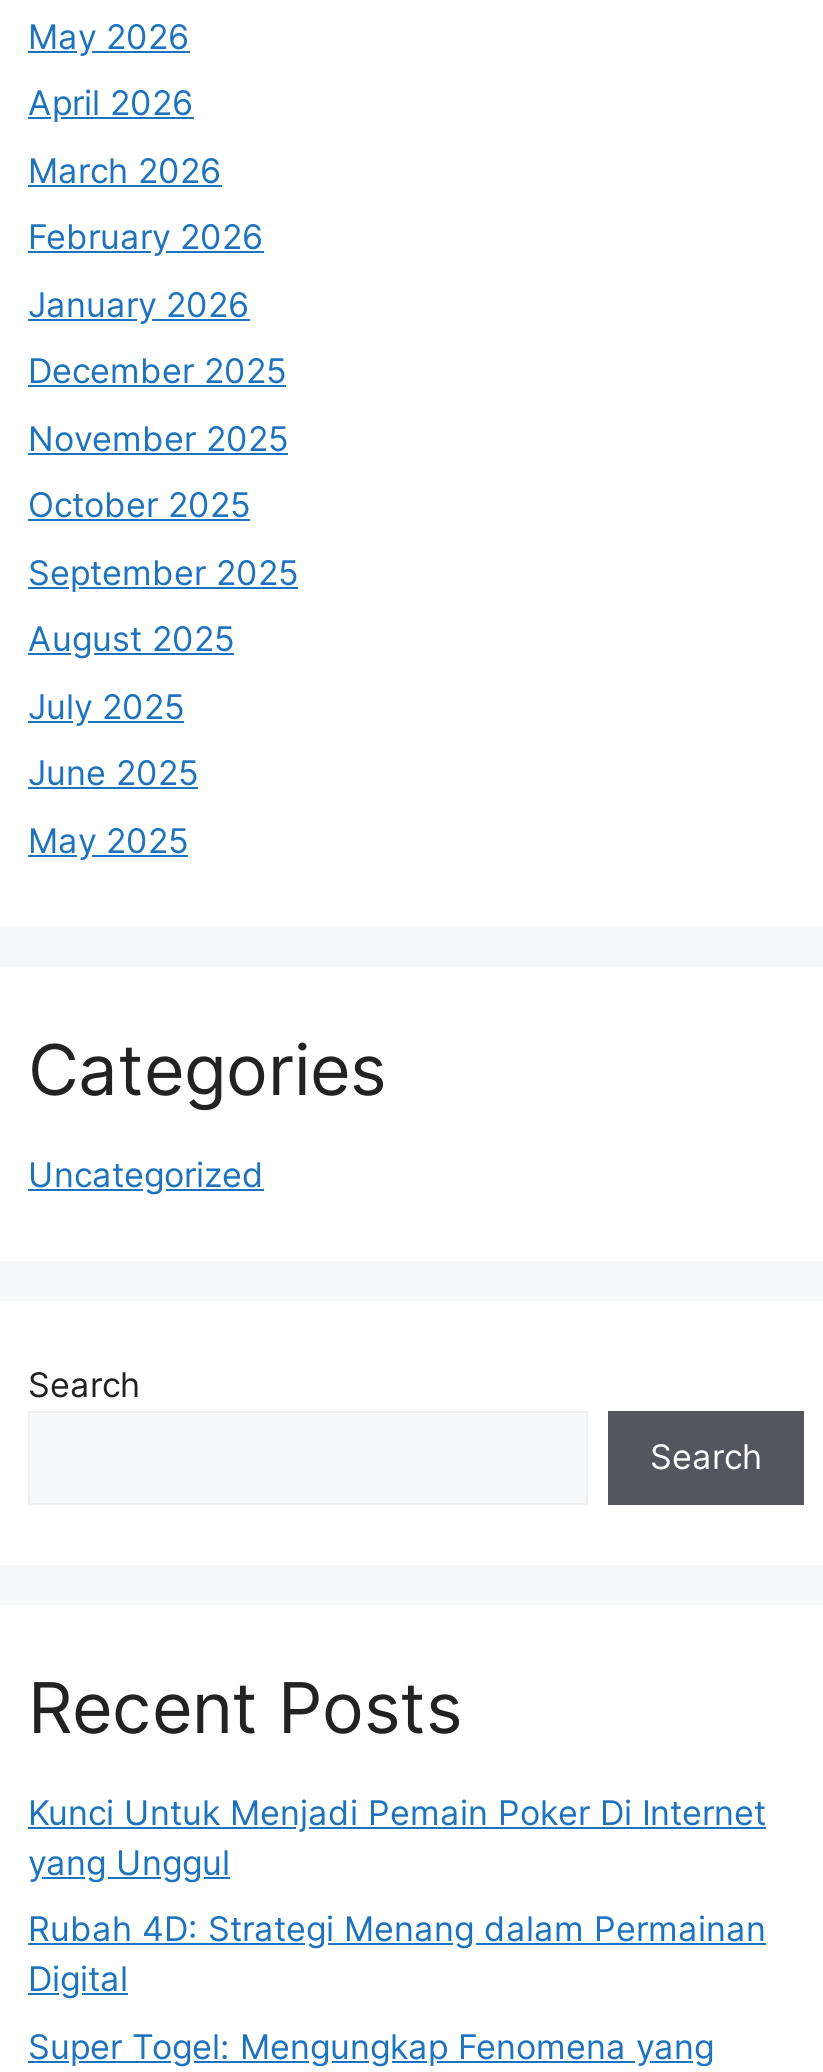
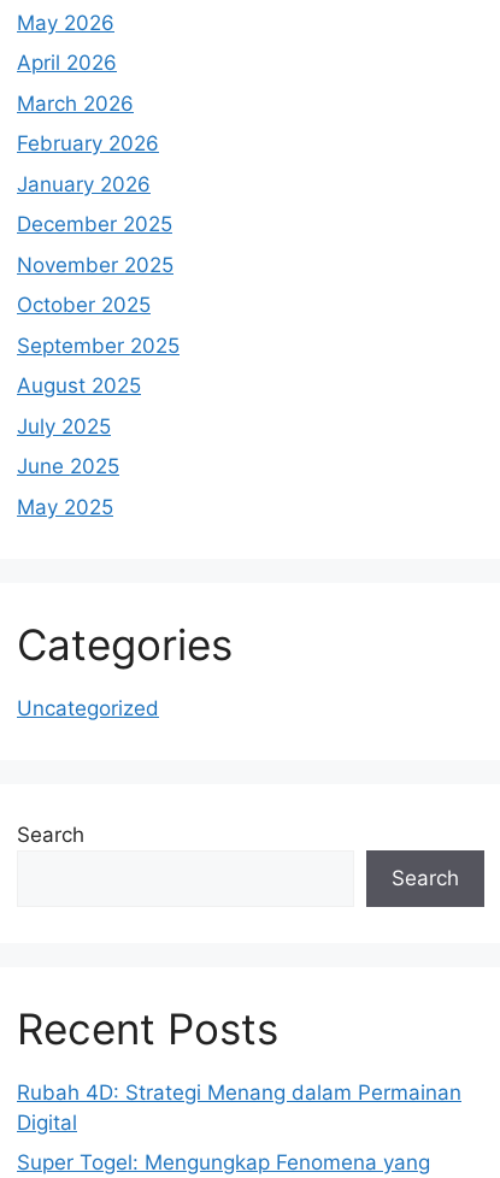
- Kunci Untuk Menjadi Pemain Poker Di Internet
- yang Unggul
